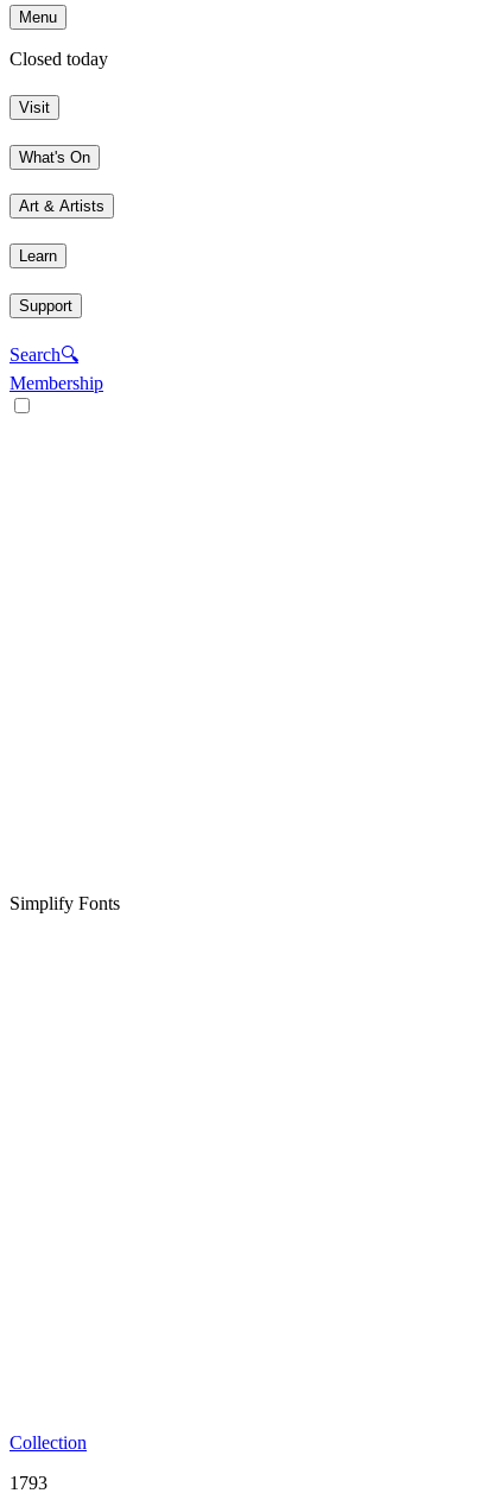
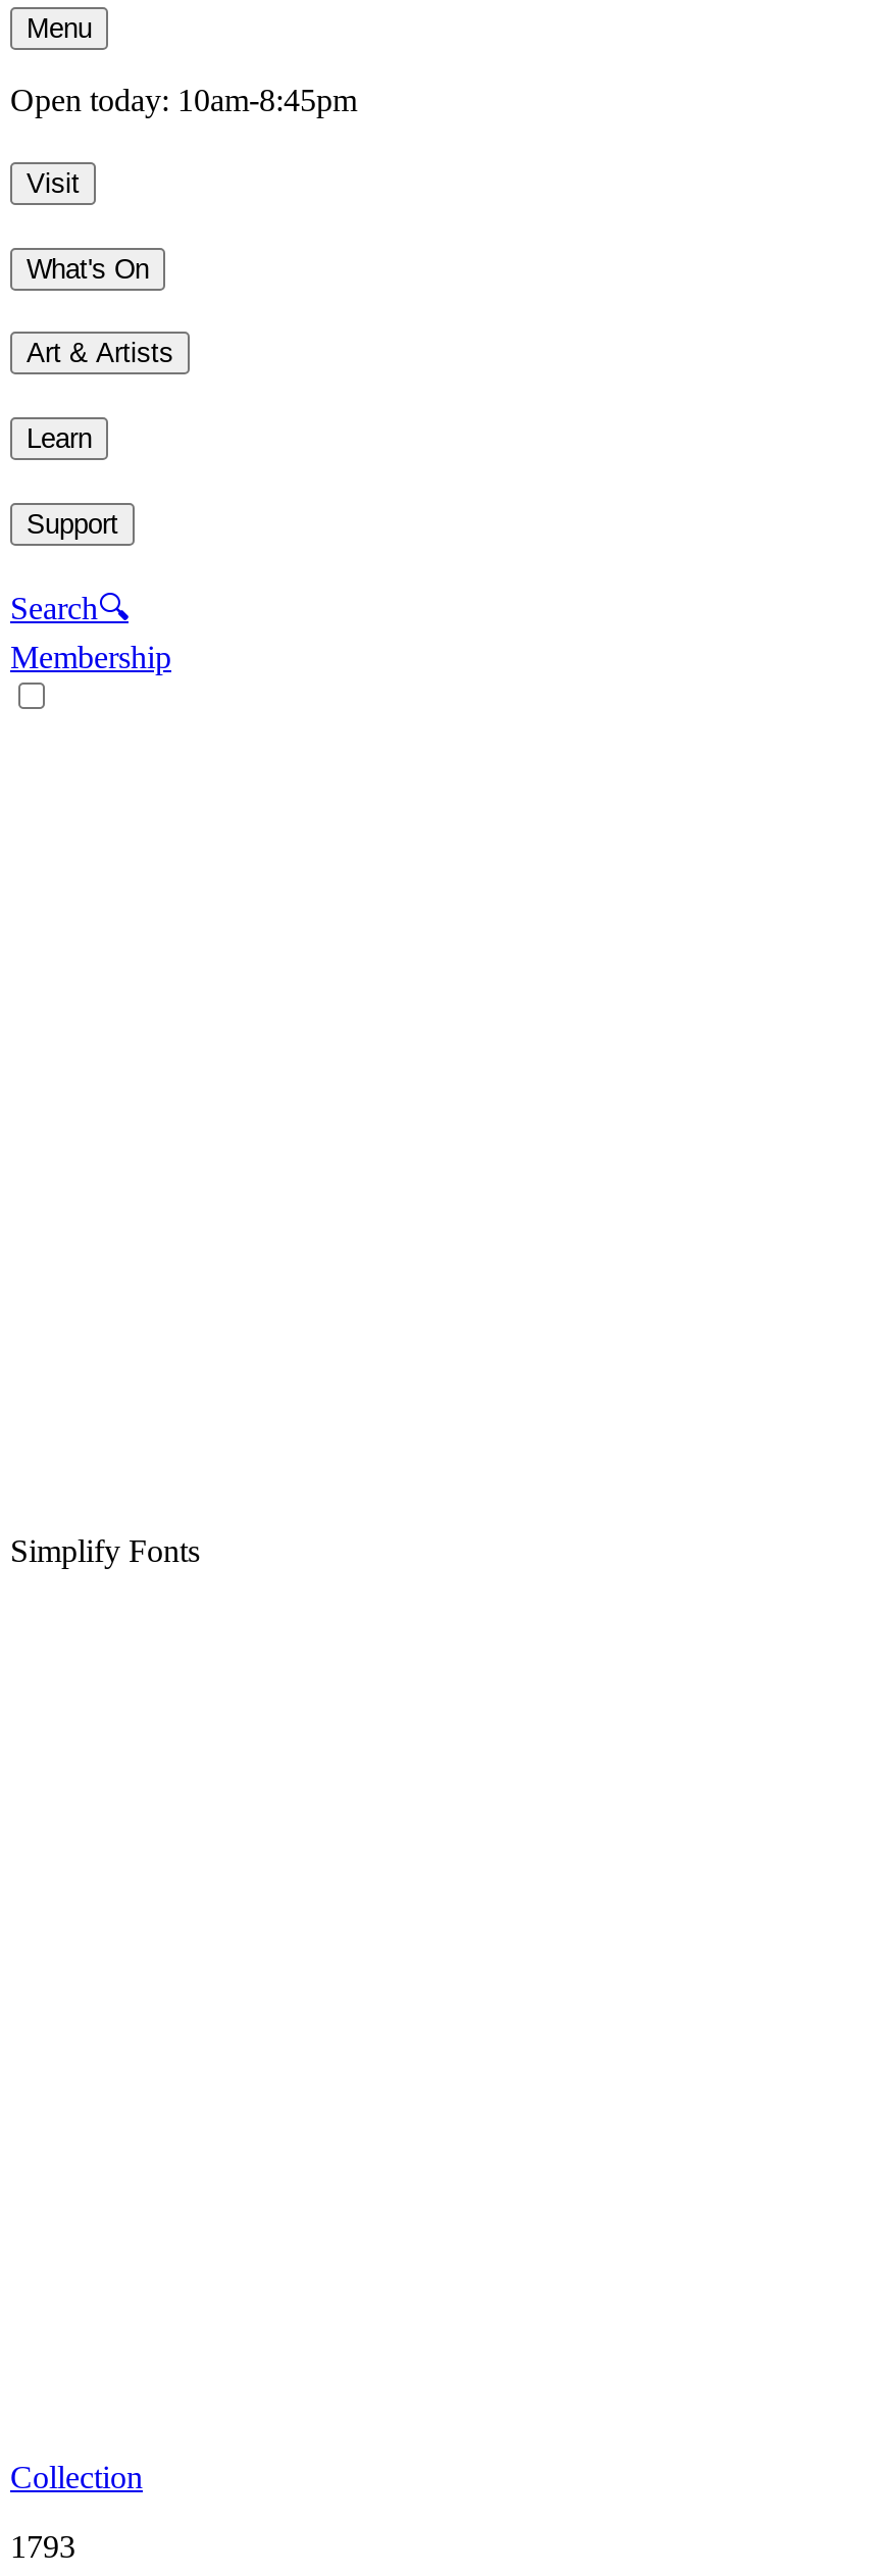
- Closed today
+ Open today: 10am-8:45pm
